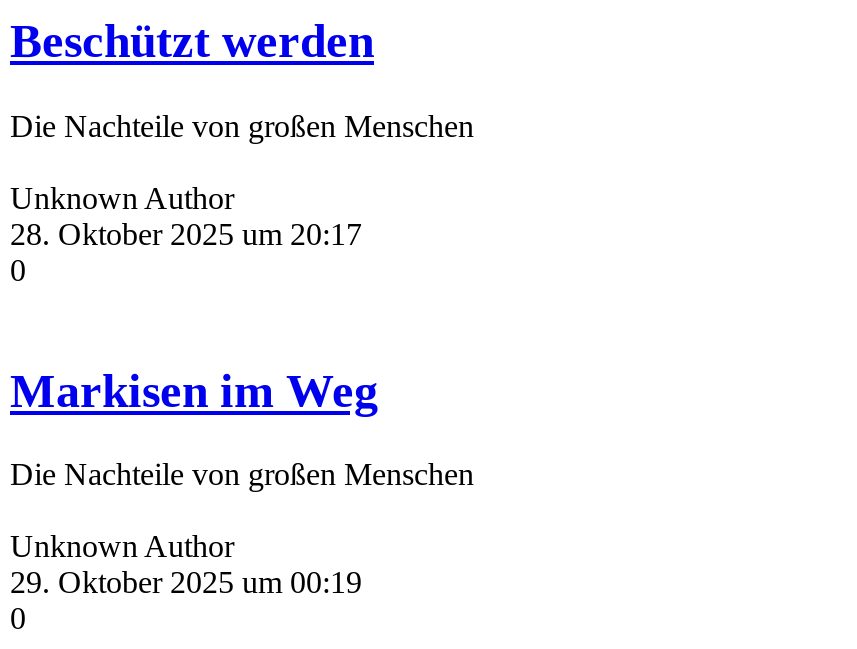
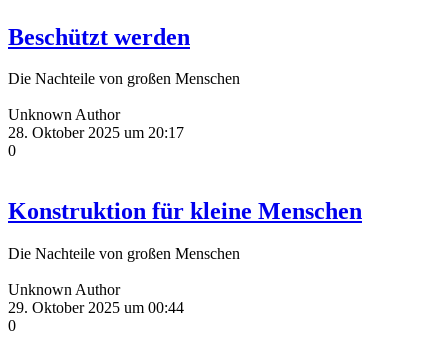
- Markisen im Weg
+ Konstruktion für kleine Menschen

- 29. Oktober 2025 um 00:19
+ 29. Oktober 2025 um 00:44
